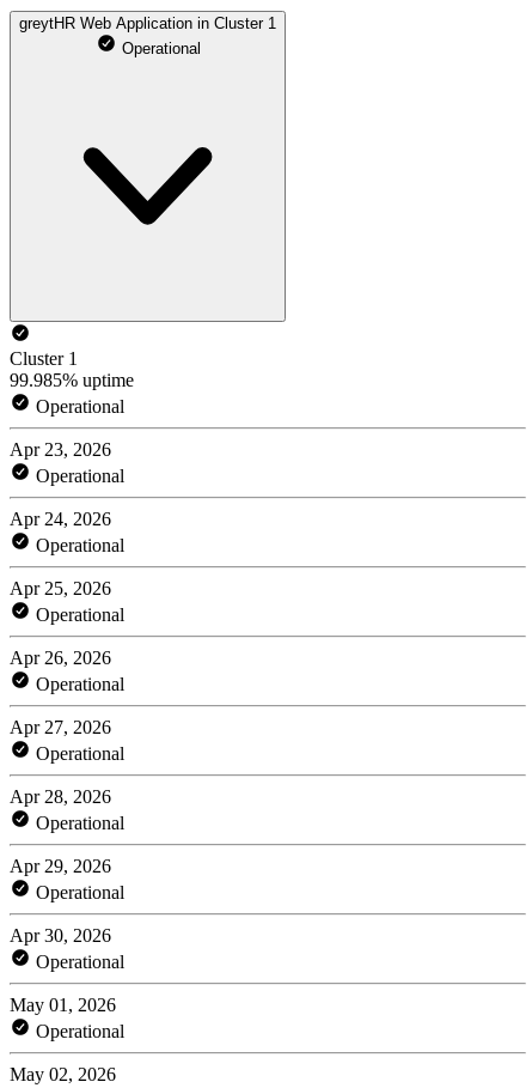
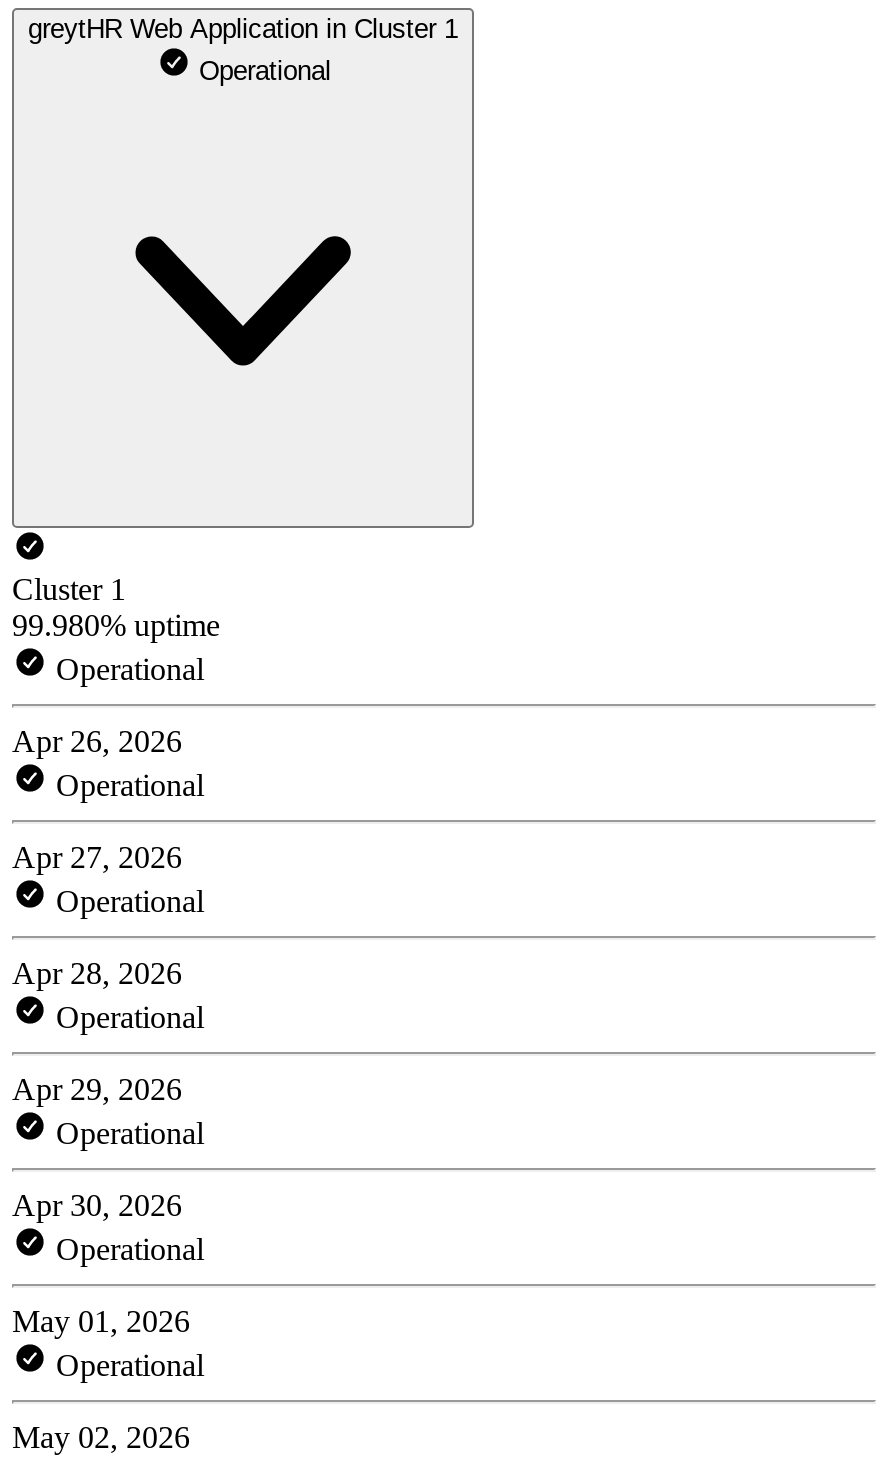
- 99.985% uptime
- Operational
- Apr 23, 2026
- Operational
- Apr 24, 2026
- Operational
- Apr 25, 2026
+ 99.980% uptime
